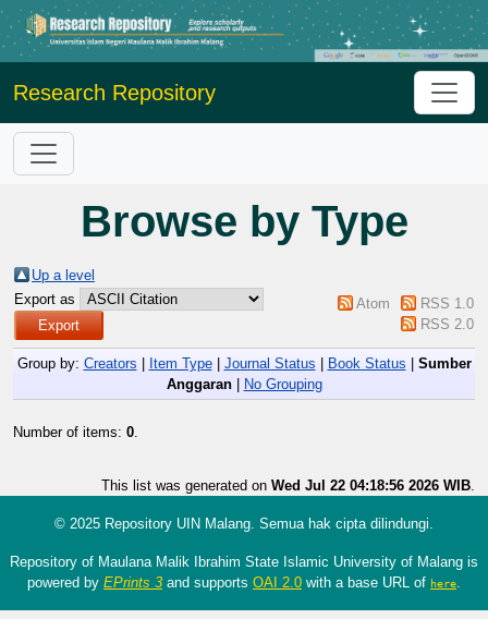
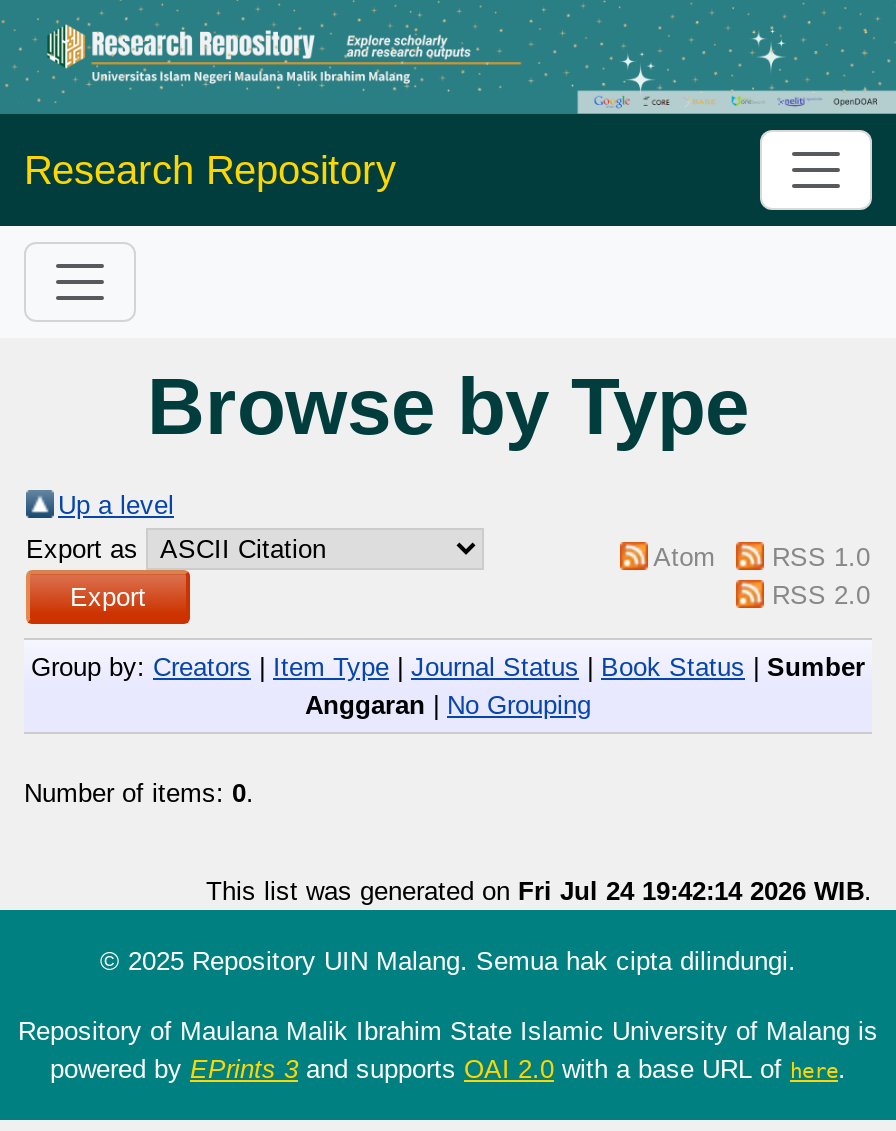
- This list was generated on Wed Jul 22 04:18:56 2026 WIB.
+ This list was generated on Fri Jul 24 19:42:14 2026 WIB.
